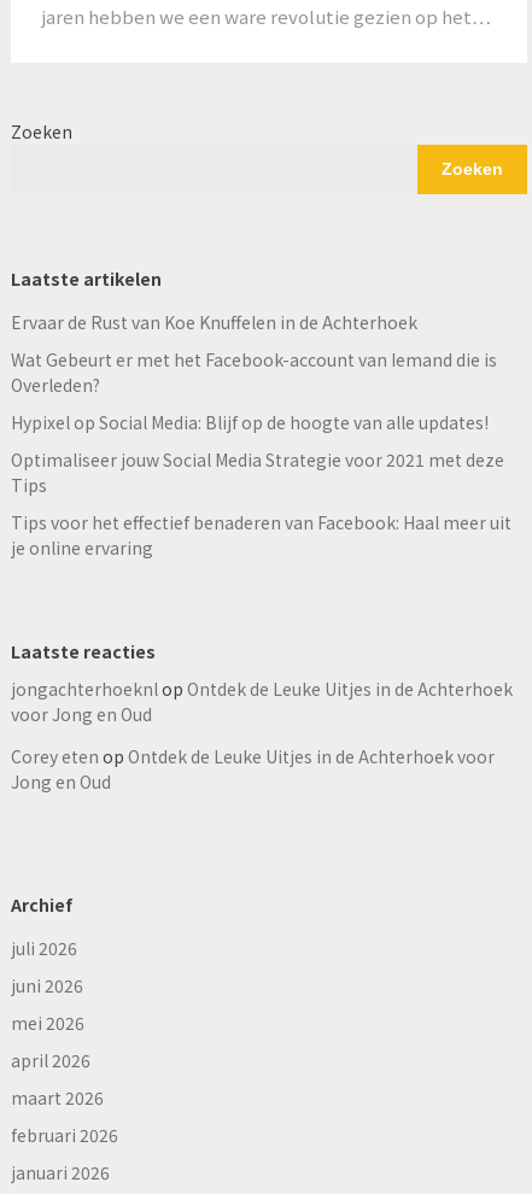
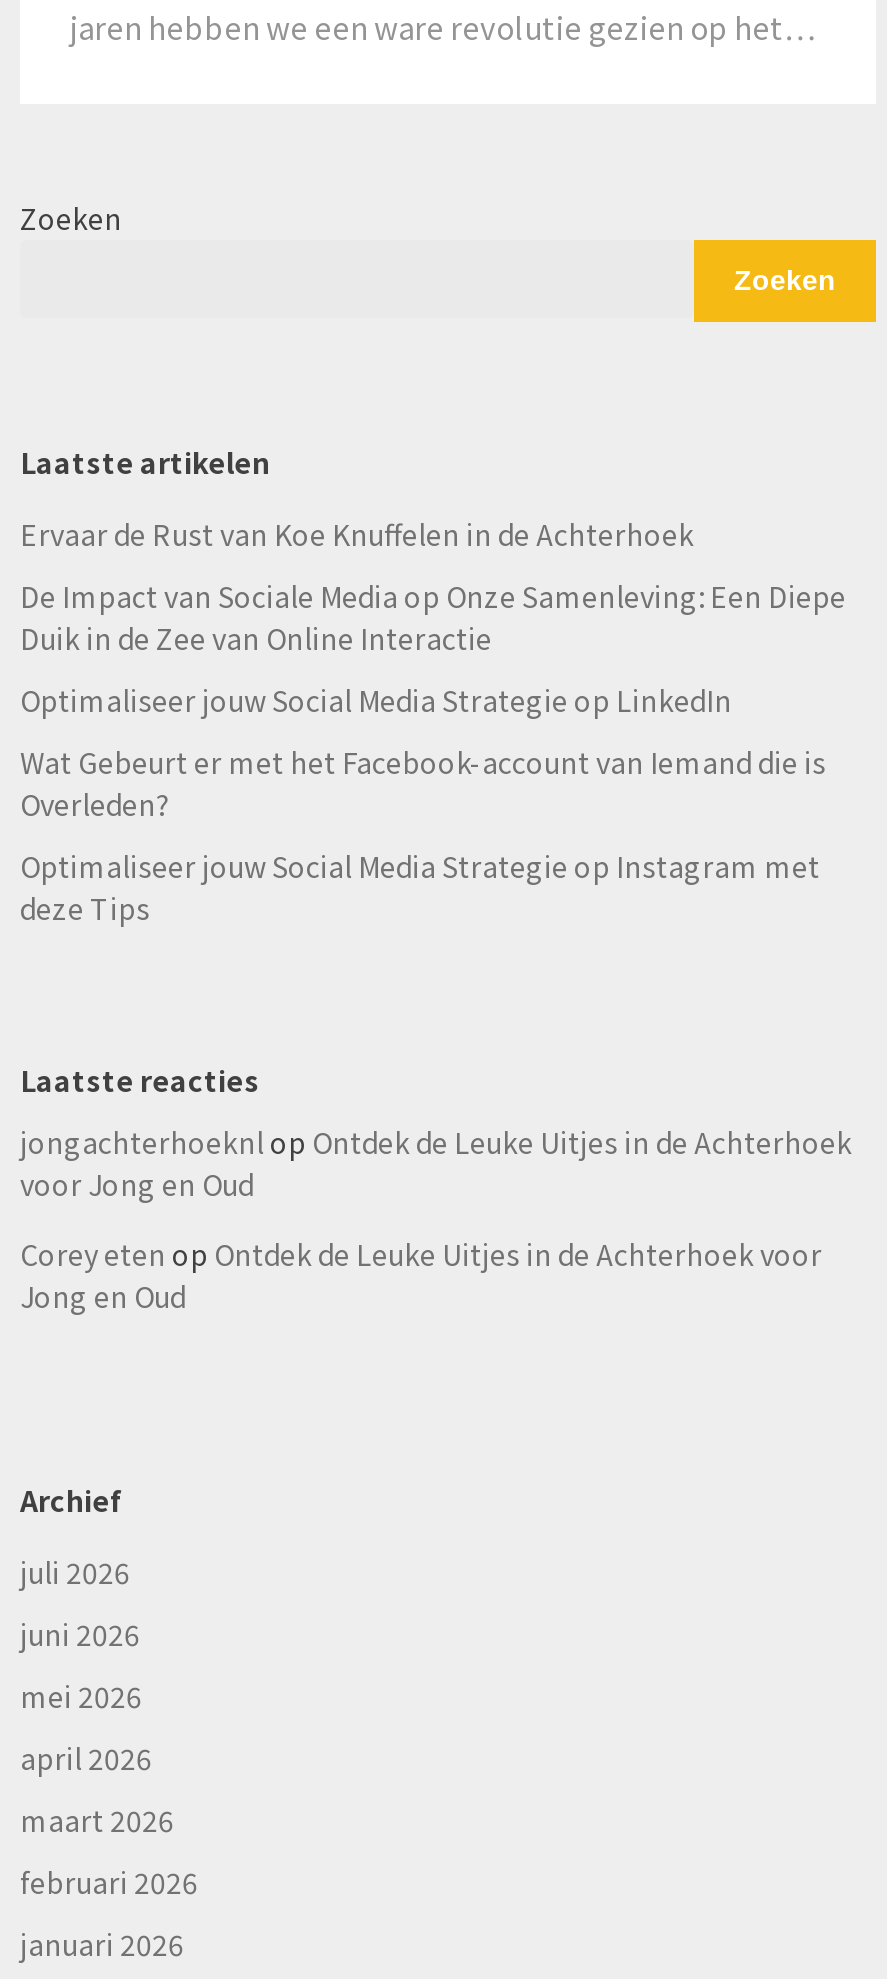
+ De Impact van Sociale Media op Onze Samenleving: Een Diepe
+ Duik in de Zee van Online Interactie
+ Optimaliseer jouw Social Media Strategie op LinkedIn

moved down: Wat Gebeurt er met het Facebook-account van Iemand die is | Overleden?

- Hypixel op Social Media: Blijf op de hoogte van alle updates!
- Optimaliseer jouw Social Media Strategie voor 2021 met deze
- Tips
- Tips voor het effectief benaderen van Facebook: Haal meer uit
- je online ervaring
+ Optimaliseer jouw Social Media Strategie op Instagram met
+ deze Tips
